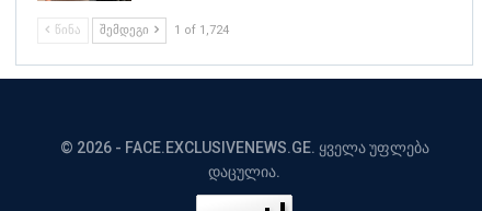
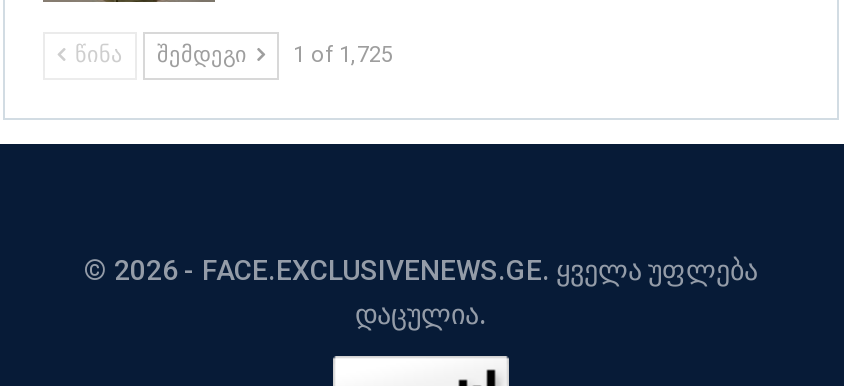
- ᲬᲘᲜᲐ ᲨᲔᲛᲓᲔᲒᲘ 1 of 1,724
+ ᲬᲘᲜᲐ ᲨᲔᲛᲓᲔᲒᲘ 1 of 1,725
